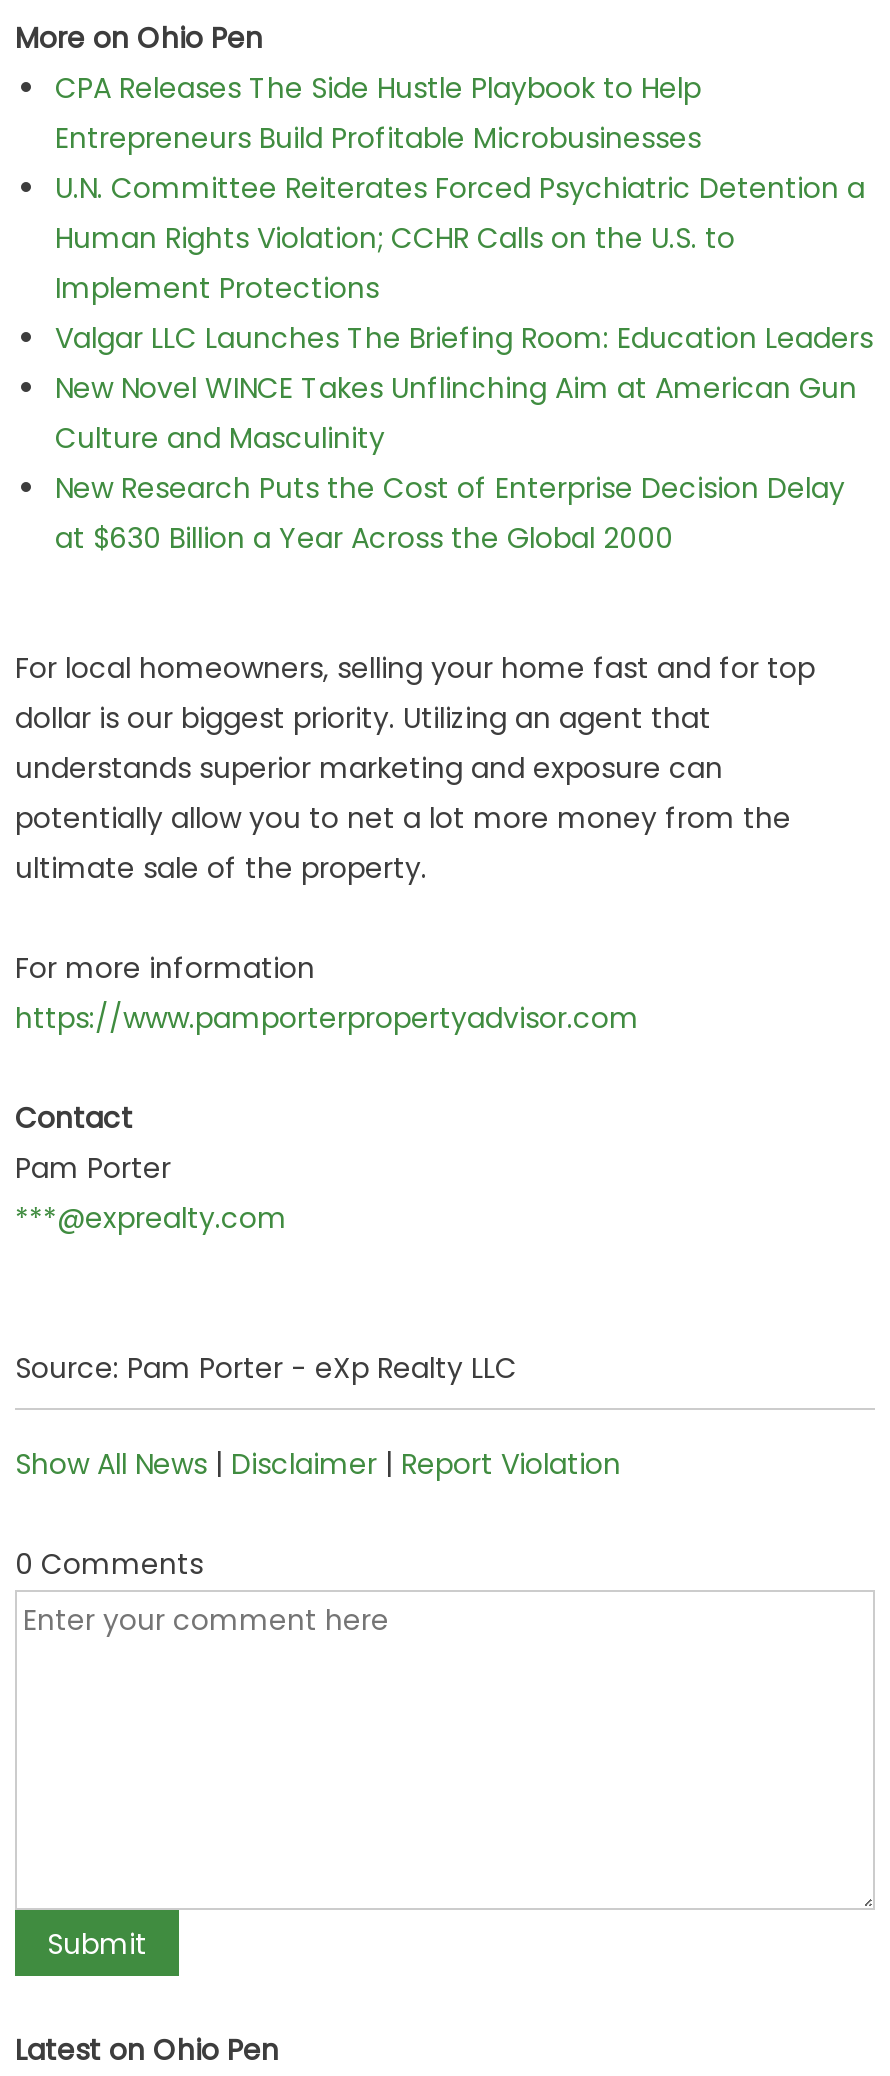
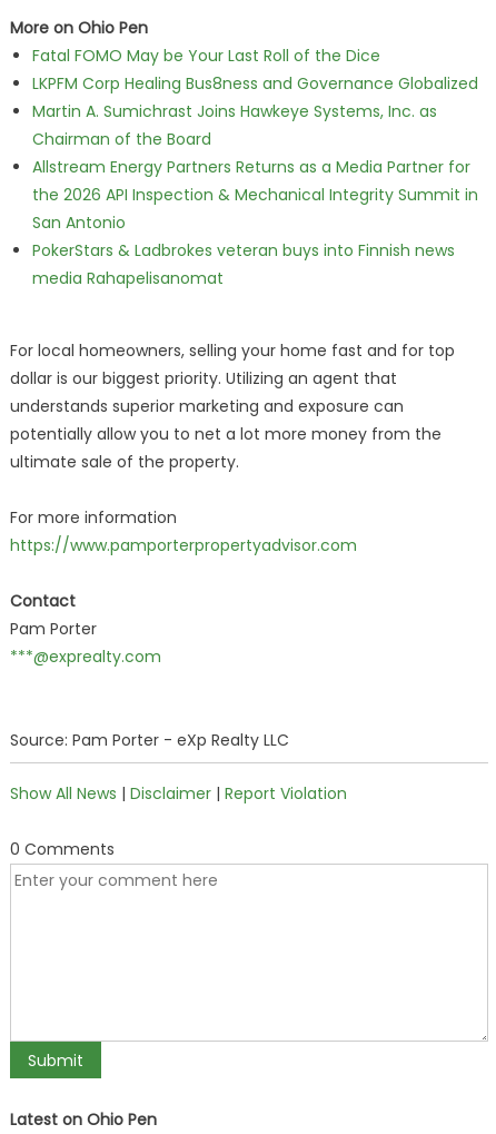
- CPA Releases The Side Hustle Playbook to Help
- Entrepreneurs Build Profitable Microbusinesses
- U.N. Committee Reiterates Forced Psychiatric Detention a
- Human Rights Violation; CCHR Calls on the U.S. to
- Implement Protections
- Valgar LLC Launches The Briefing Room: Education Leaders
- New Novel WINCE Takes Unflinching Aim at American Gun
- Culture and Masculinity
- New Research Puts the Cost of Enterprise Decision Delay
- at $630 Billion a Year Across the Global 2000
+ Fatal FOMO May be Your Last Roll of the Dice
+ LKPFM Corp Healing Bus8ness and Governance Globalized
+ Martin A. Sumichrast Joins Hawkeye Systems, Inc. as
+ Chairman of the Board
+ Allstream Energy Partners Returns as a Media Partner for
+ the 2026 API Inspection & Mechanical Integrity Summit in
+ San Antonio
+ PokerStars & Ladbrokes veteran buys into Finnish news
+ media Rahapelisanomat
